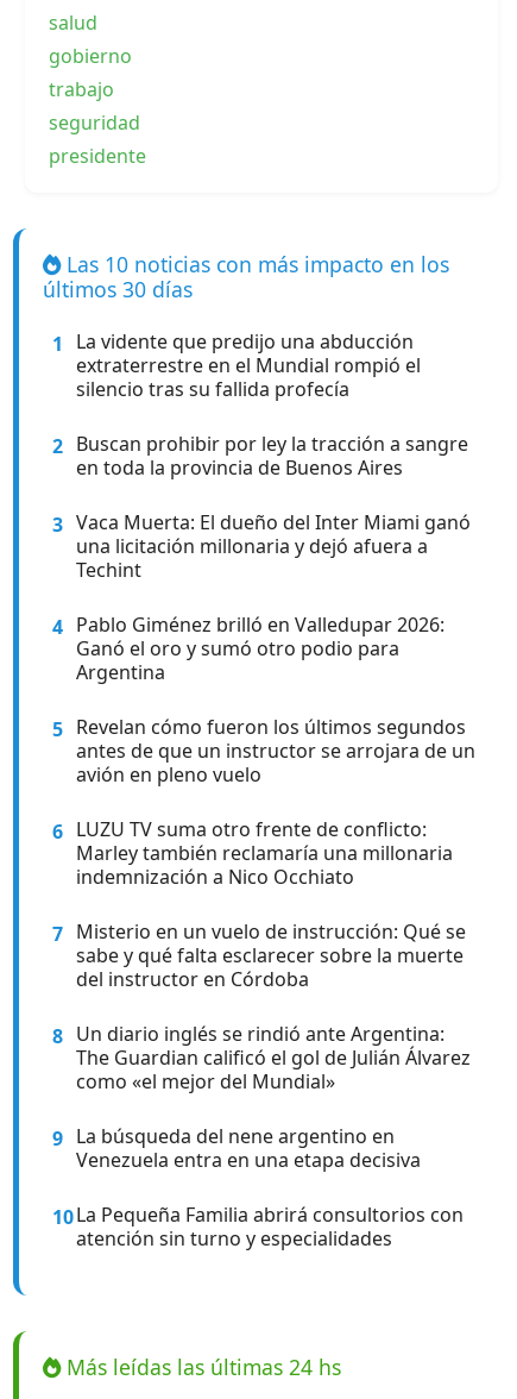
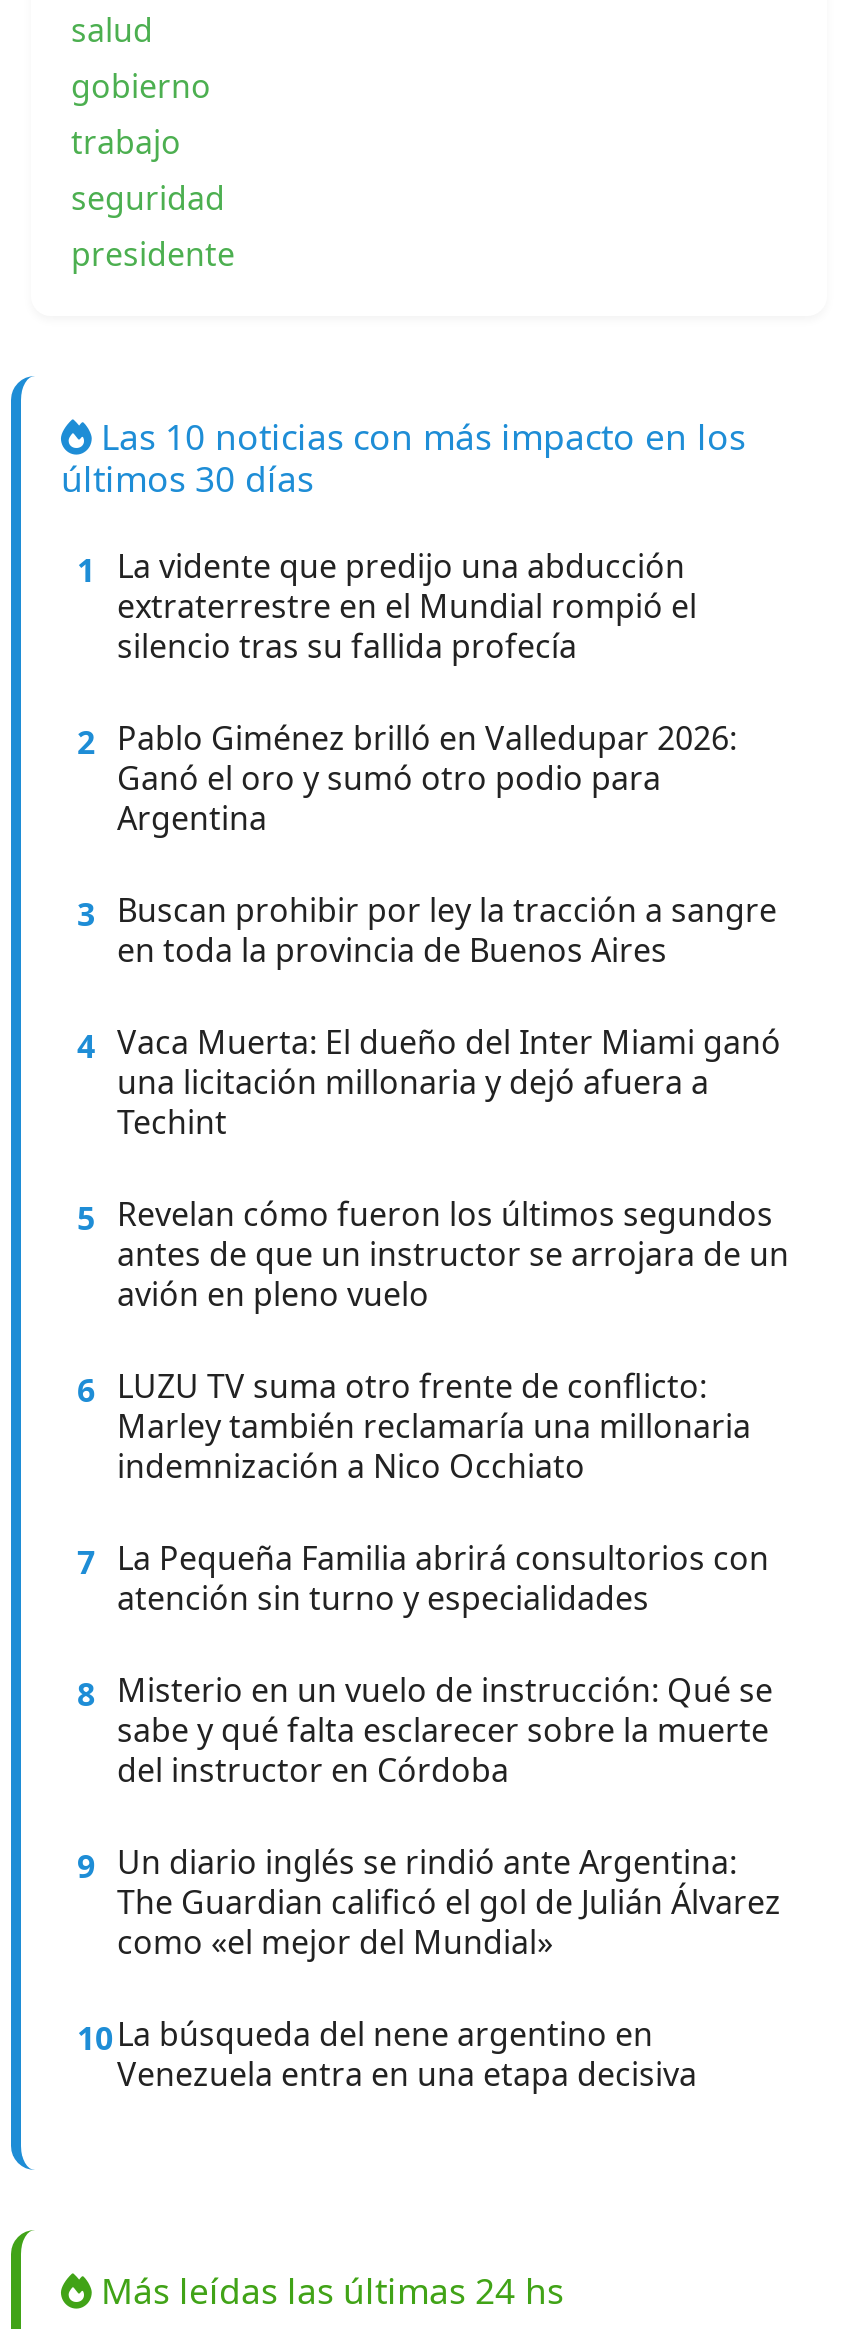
- 2 Buscan prohibir por ley la tracción a sangre
+ 2 Pablo Giménez brilló en Valledupar 2026:
+ 3 Buscan prohibir por ley la tracción a sangre

moved down: en toda la provincia de Buenos Aires

- 3 Vaca Muerta: El dueño del Inter Miami ganó
+ 4 Vaca Muerta: El dueño del Inter Miami ganó

moved down: una licitación millonaria y dejó afuera a | Techint

- 4 Pablo Giménez brilló en Valledupar 2026:

moved up: Ganó el oro y sumó otro podio para | Argentina

- 7 Misterio en un vuelo de instrucción: Qué se
+ 7 La Pequeña Familia abrirá consultorios con
+ 8 Misterio en un vuelo de instrucción: Qué se

moved down: sabe y qué falta esclarecer sobre la muerte | del instructor en Córdoba

- 8 Un diario inglés se rindió ante Argentina:
+ 9 Un diario inglés se rindió ante Argentina:

moved down: The Guardian calificó el gol de Julián Álvarez | como «el mejor del Mundial»

- 9 La búsqueda del nene argentino en
+ 10 La búsqueda del nene argentino en

moved down: Venezuela entra en una etapa decisiva

- 10 La Pequeña Familia abrirá consultorios con

moved up: atención sin turno y especialidades
